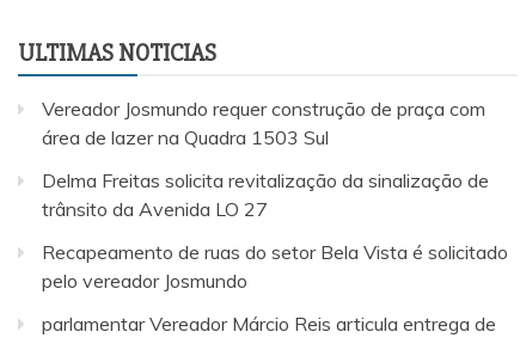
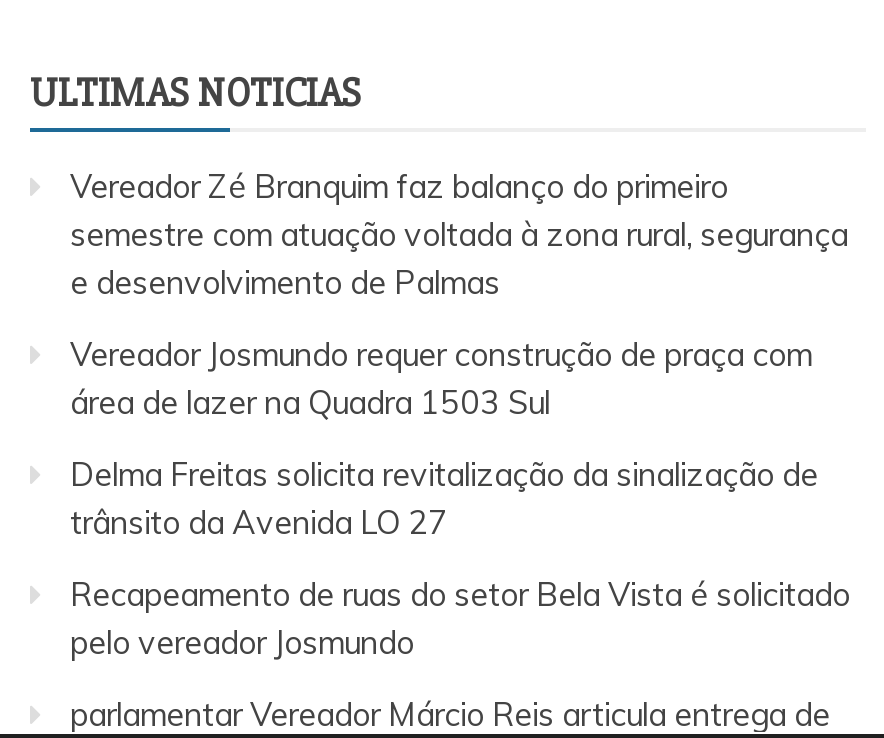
+ Vereador Zé Branquim faz balanço do primeiro
+ semestre com atuação voltada à zona rural, segurança
+ e desenvolvimento de Palmas
